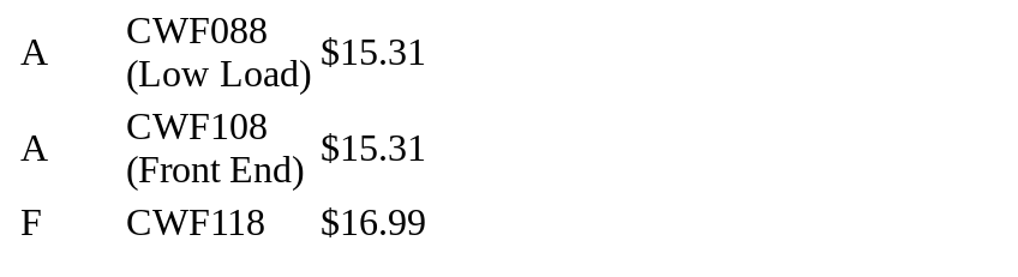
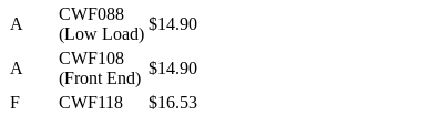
- $15.31
+ $14.90

- $15.31
+ $14.90

- CWF118 $16.99
+ CWF118 $16.53
